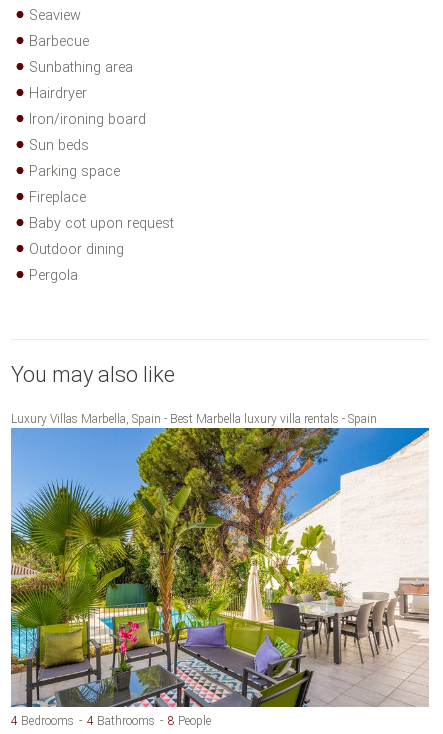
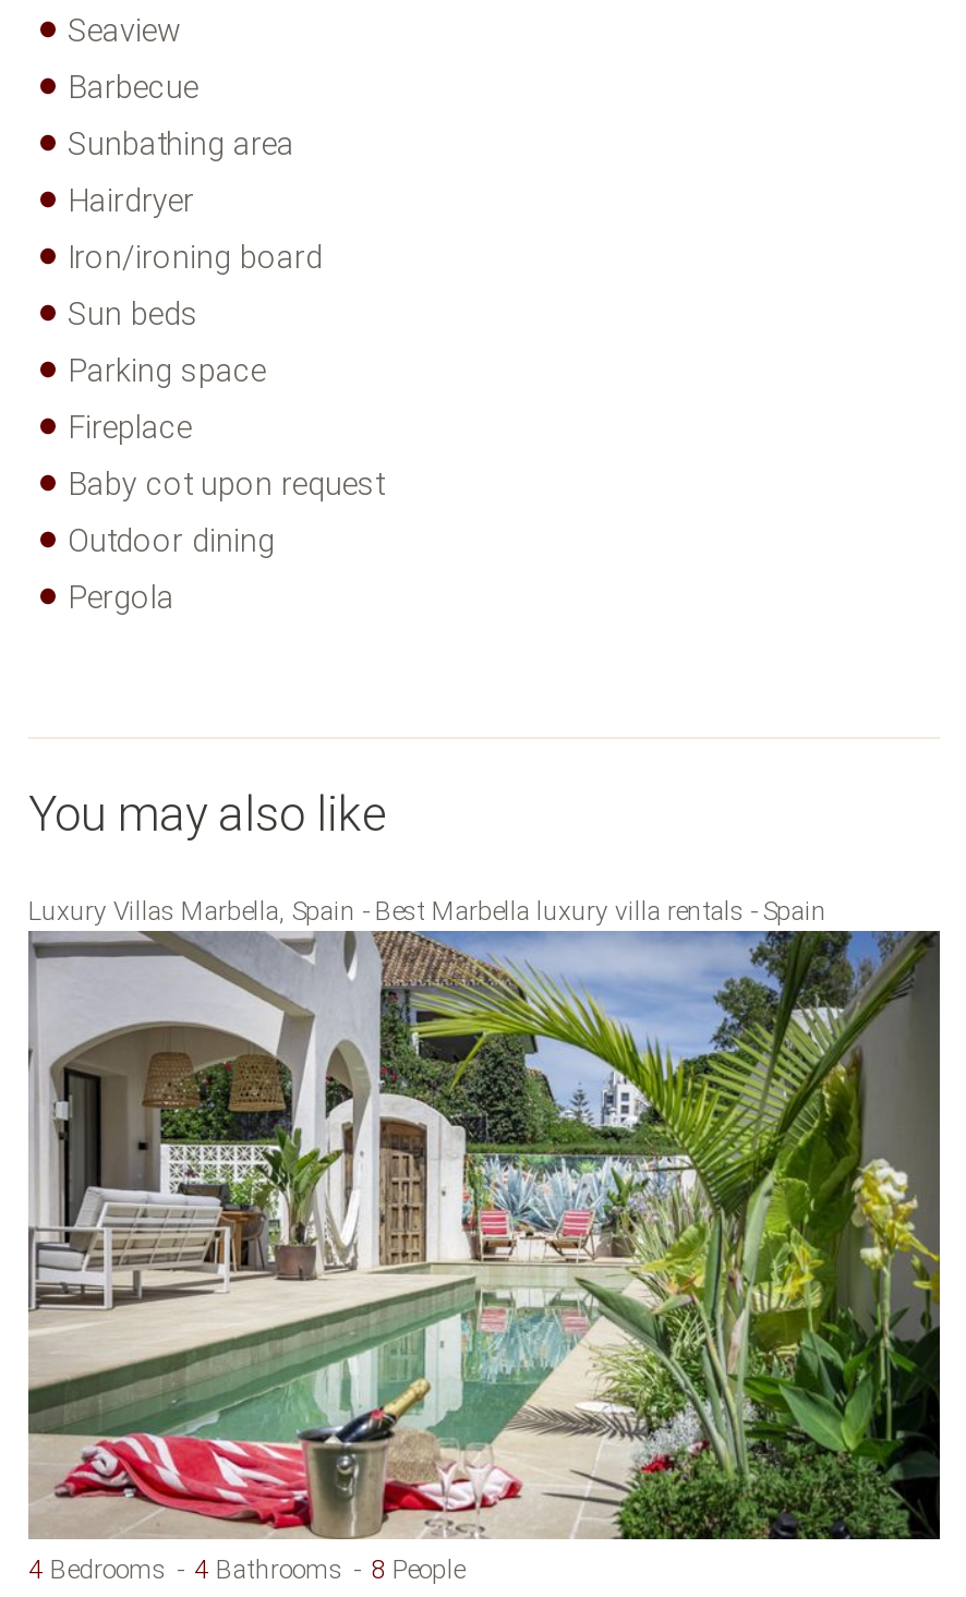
- [image]
+ [image]
